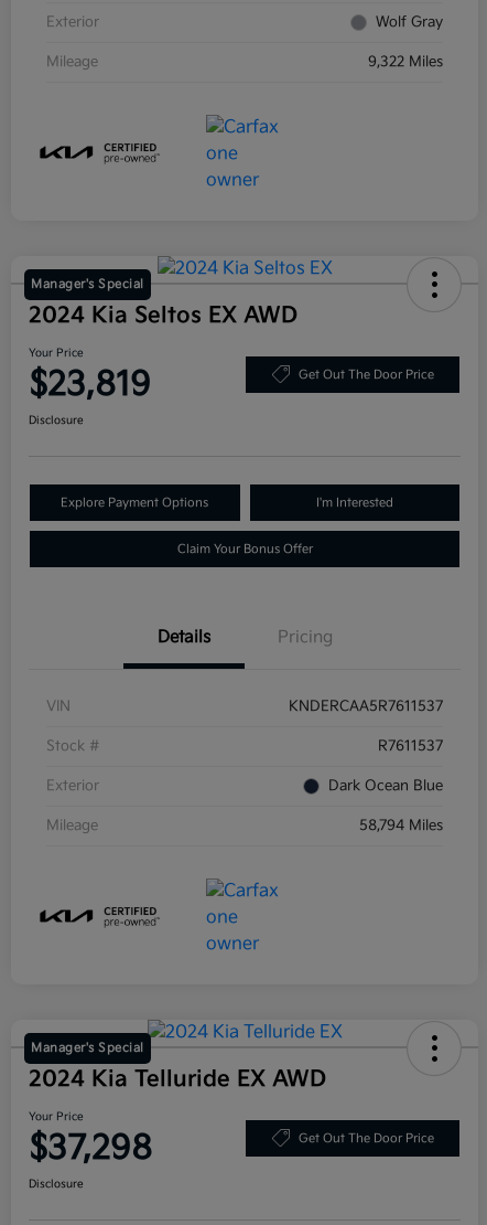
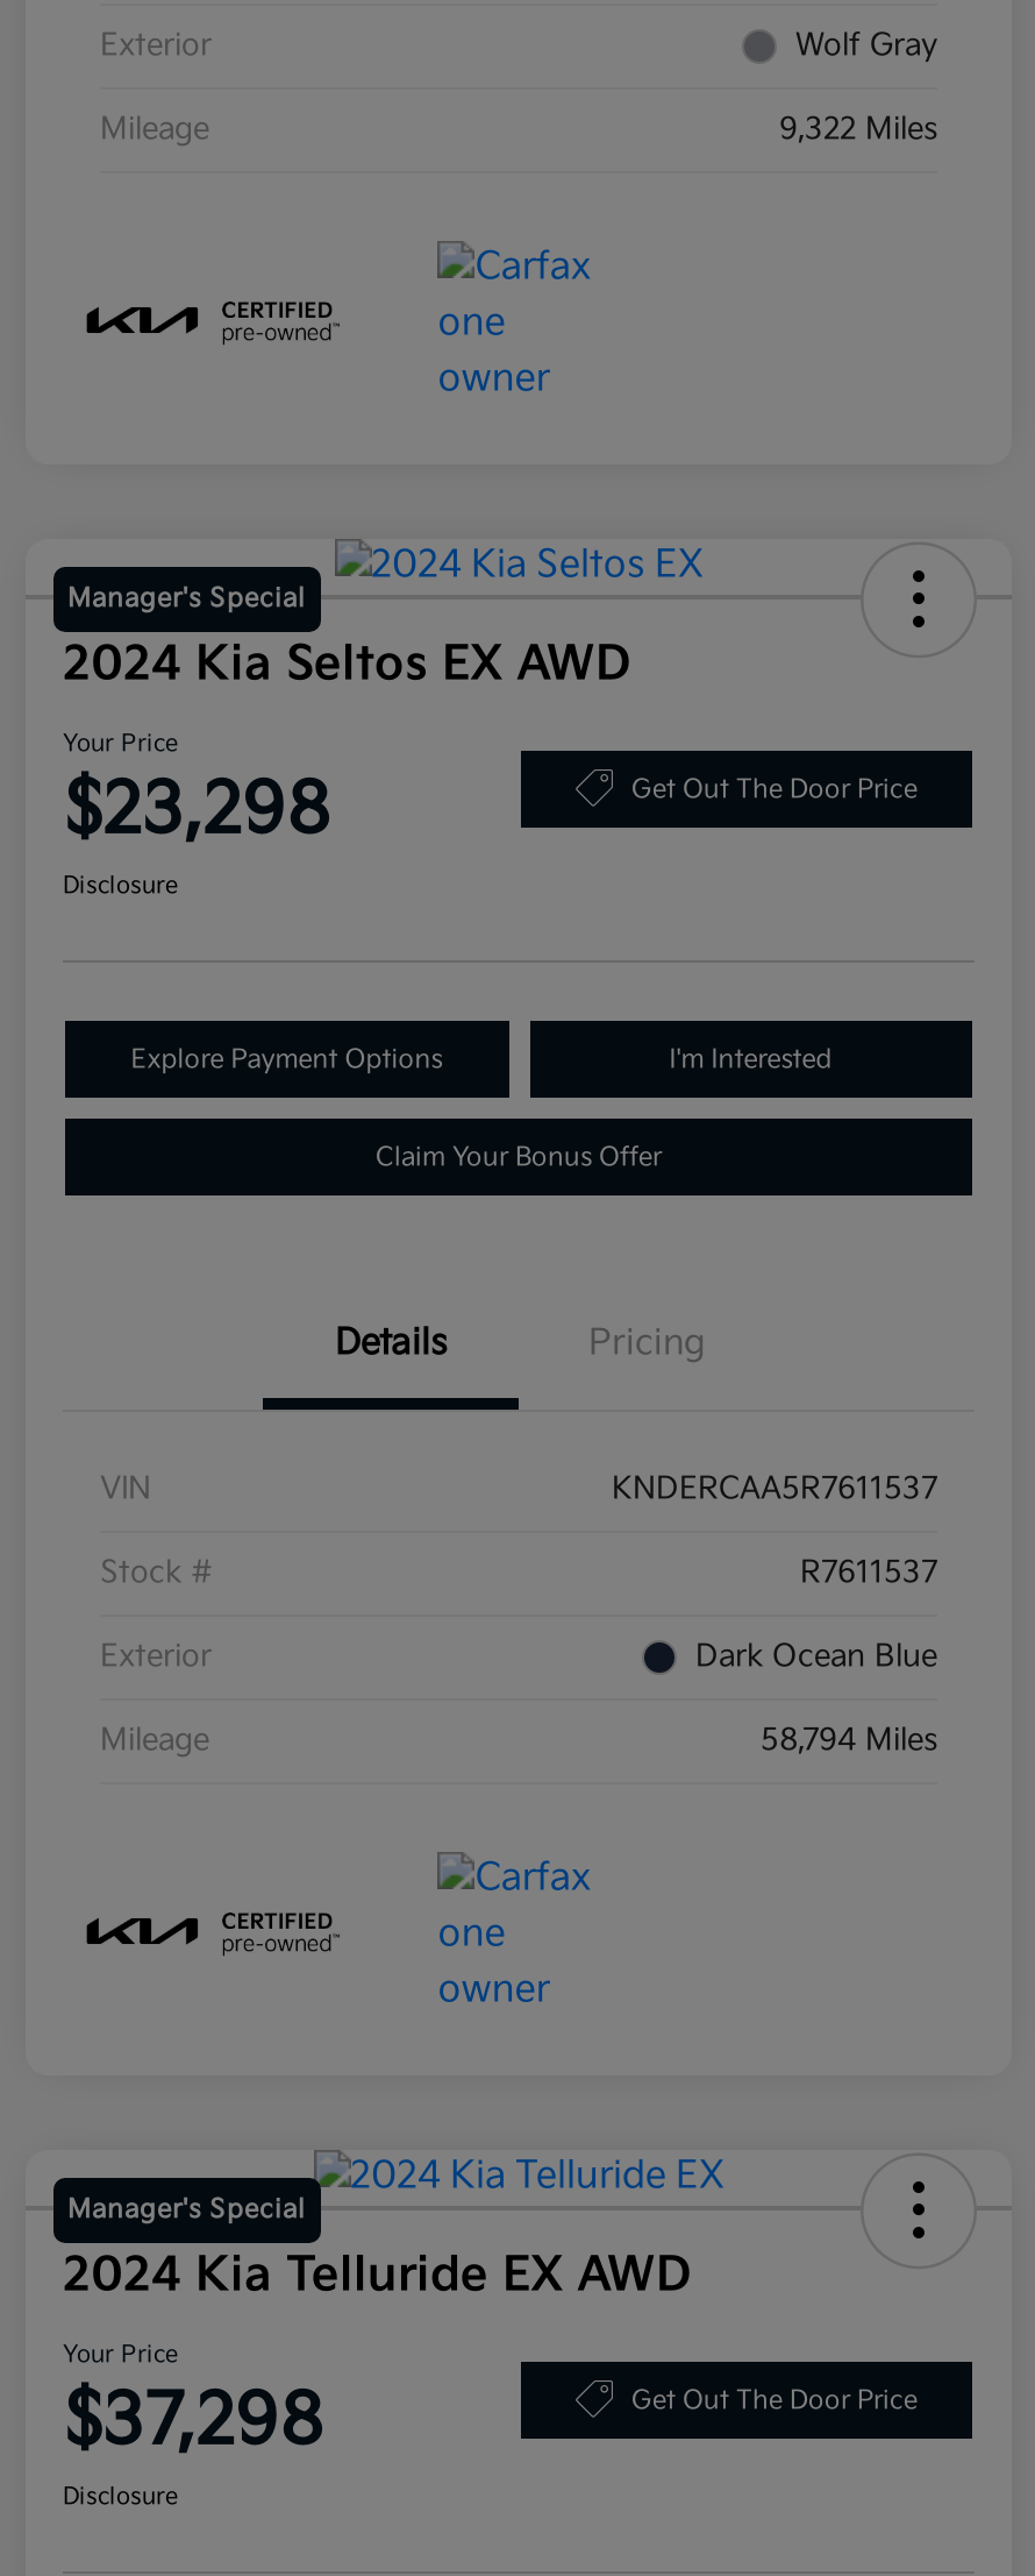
- $23,819
+ $23,298
